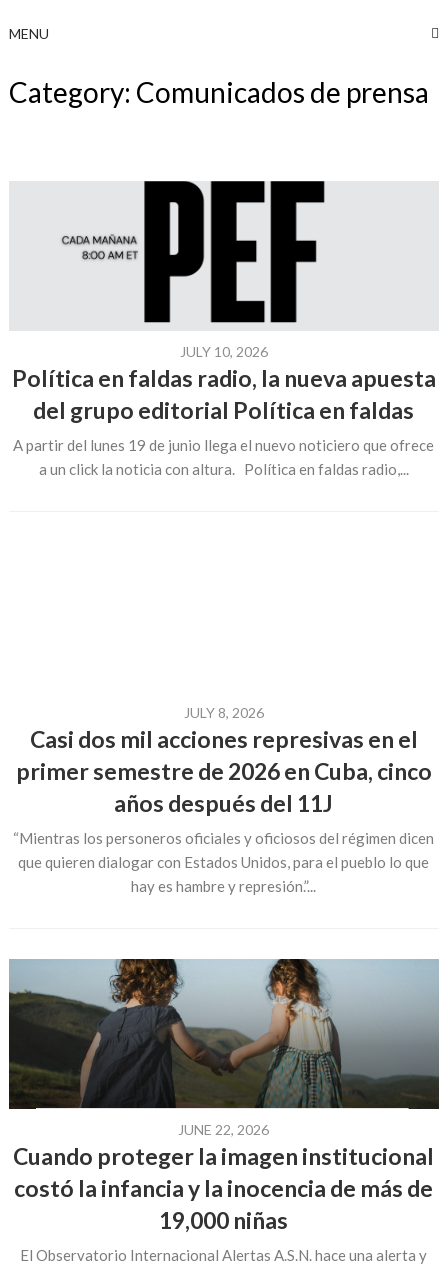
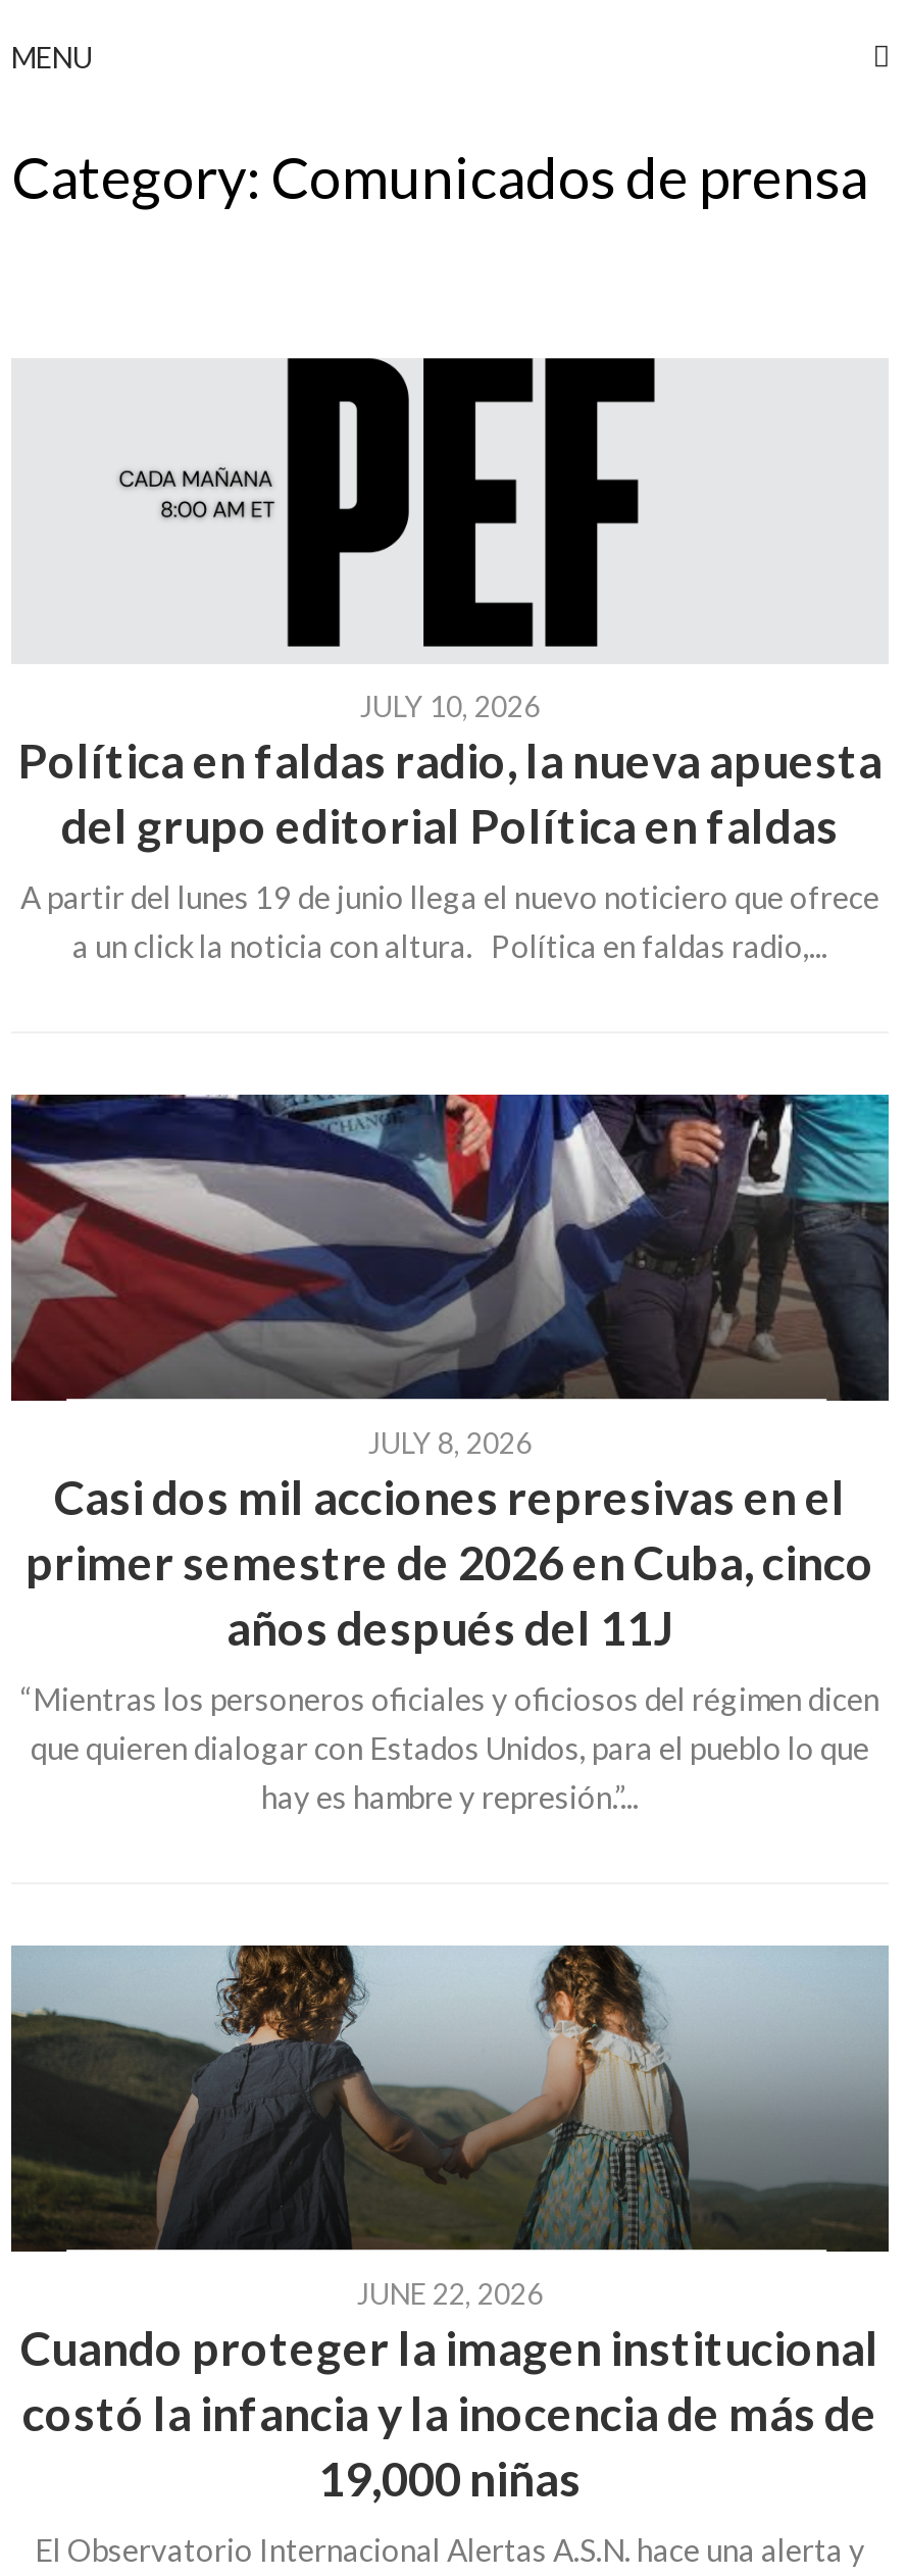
+ [image]
